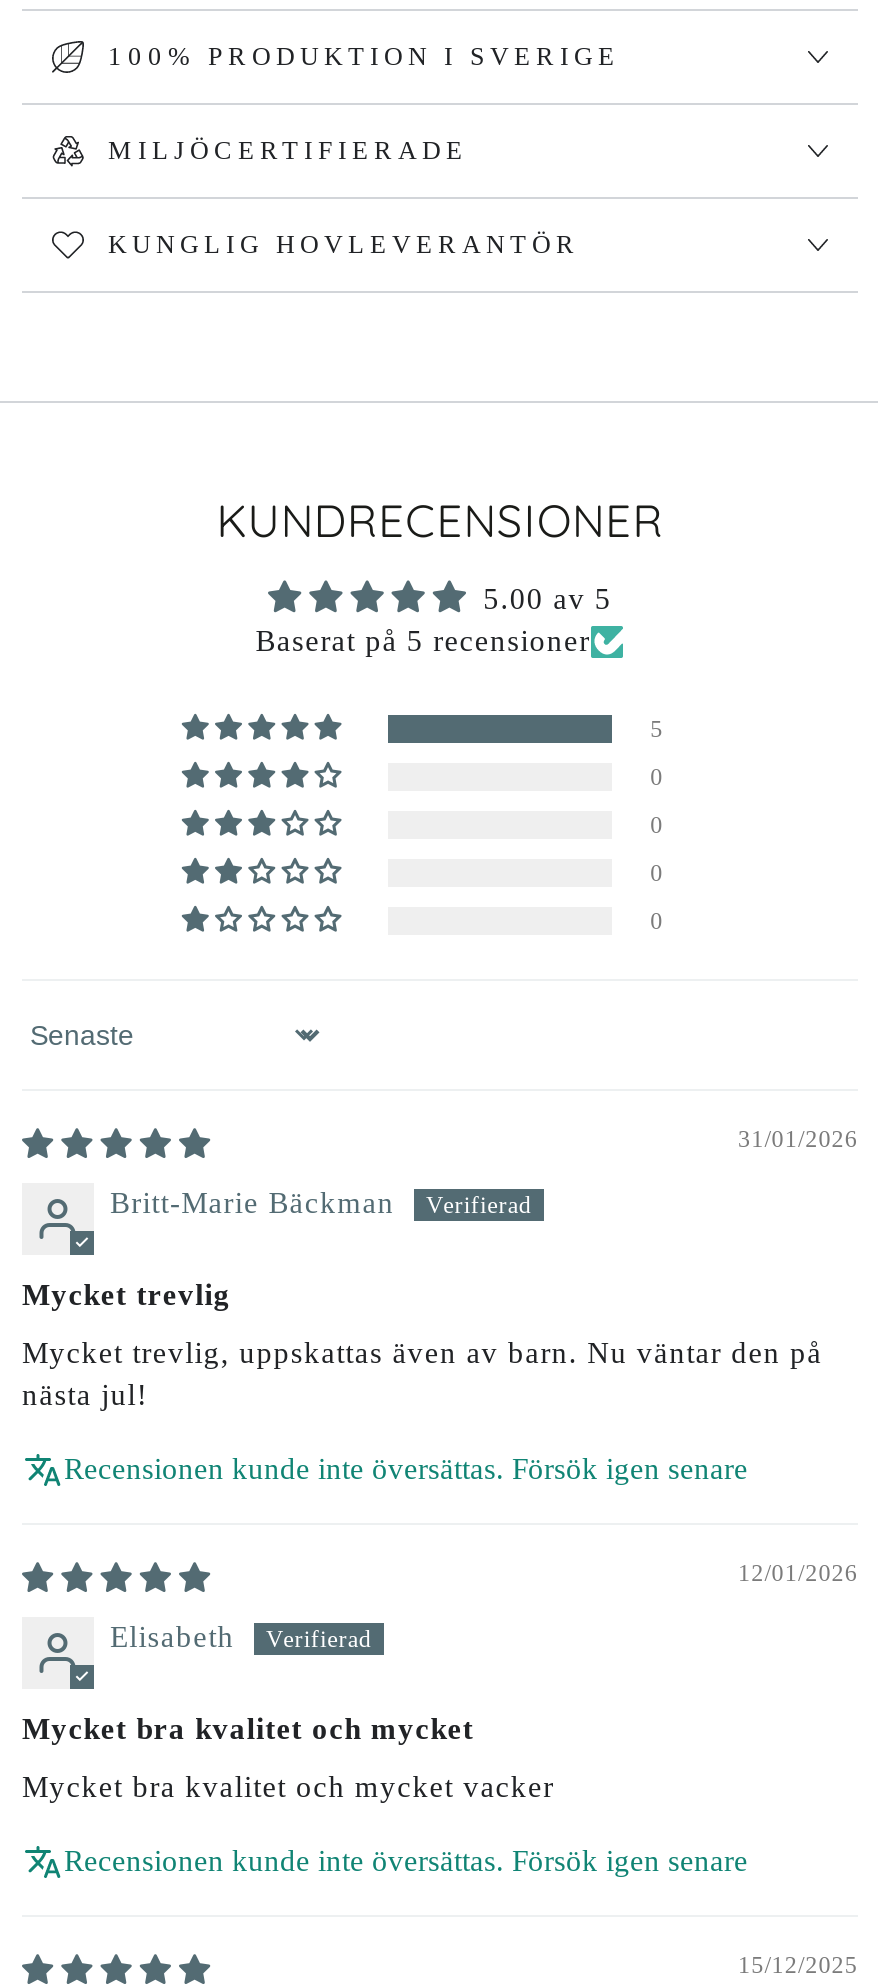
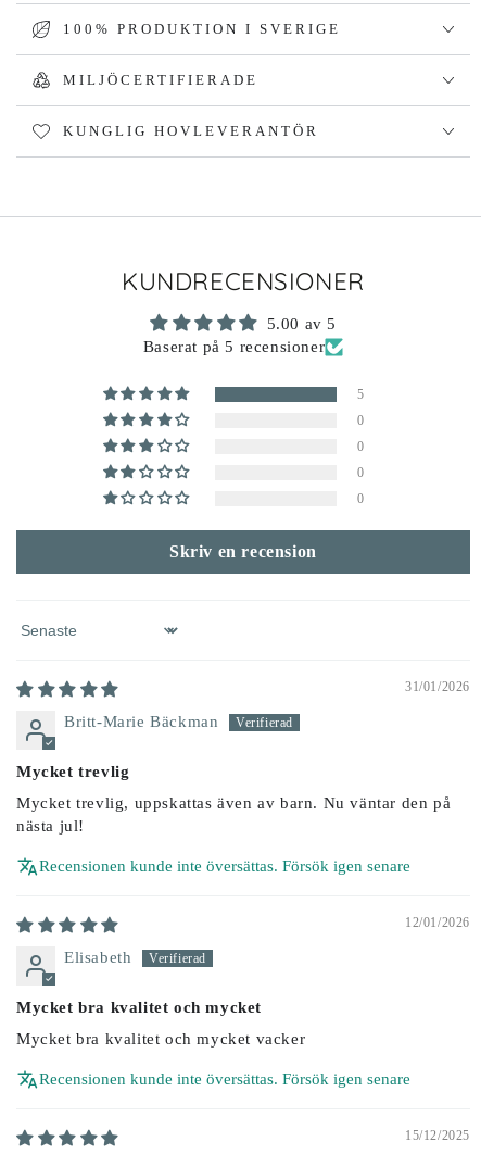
+ Skriv en recension
